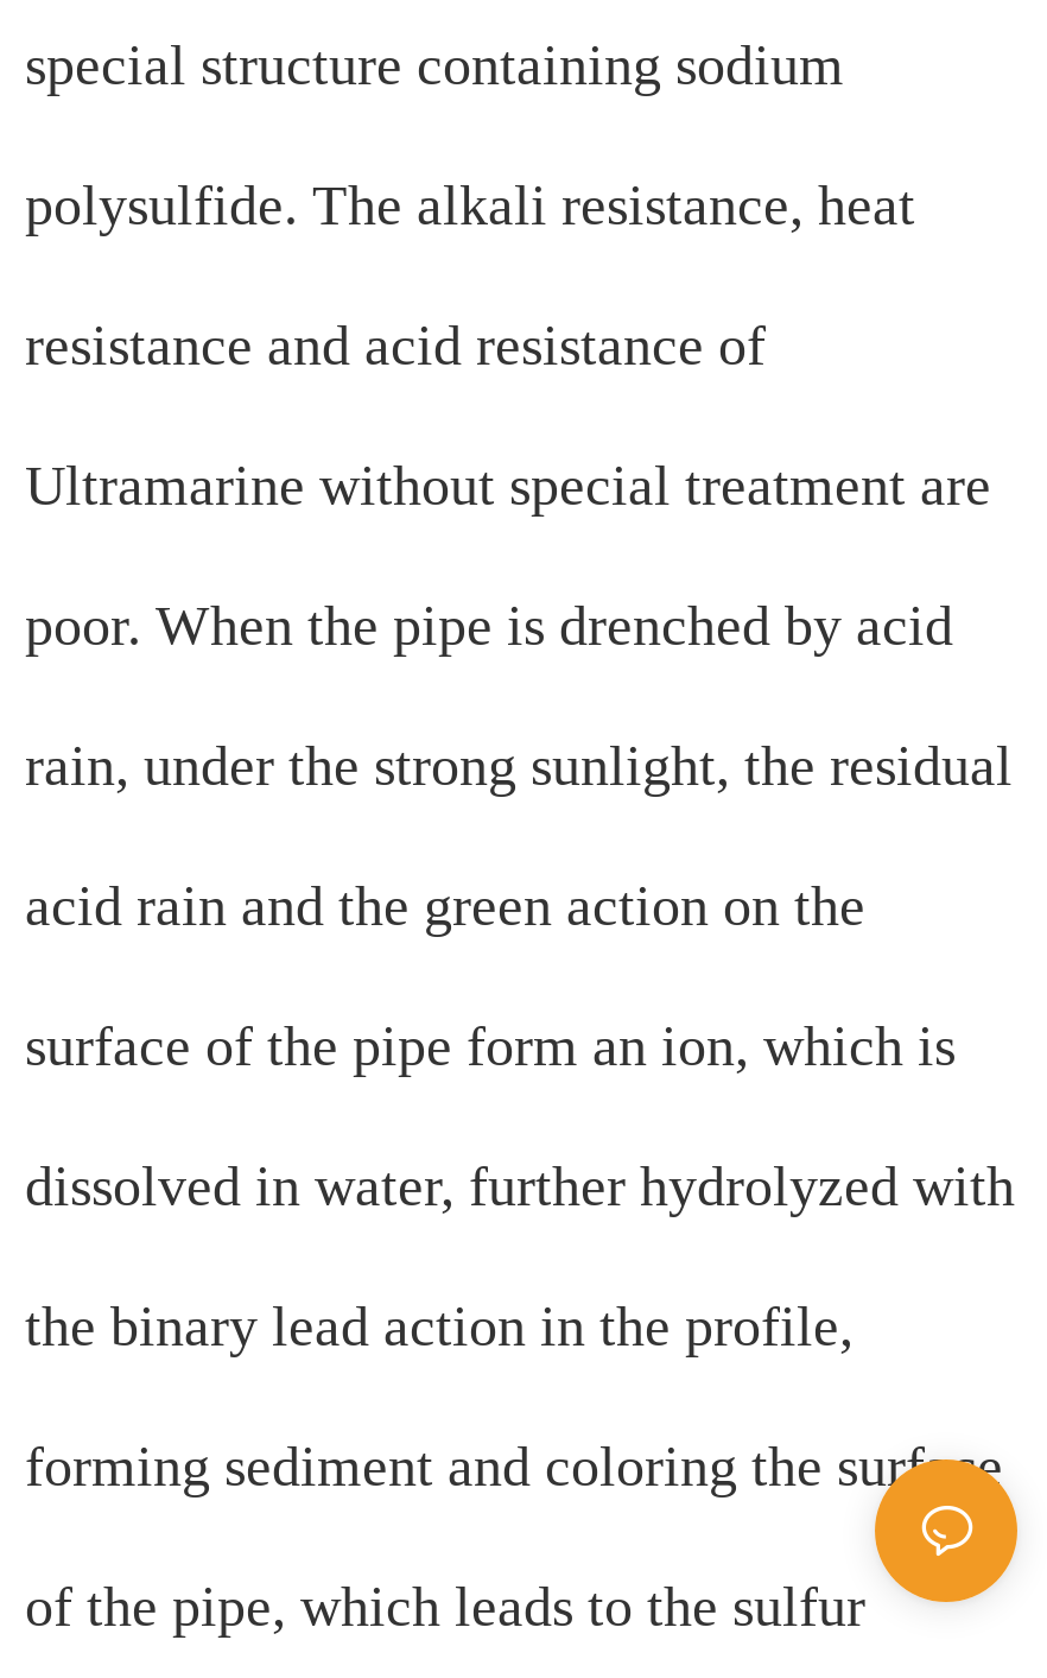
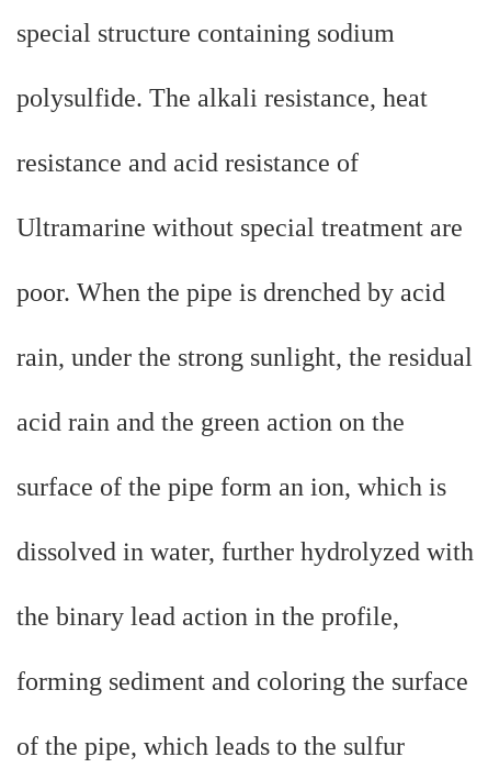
- [image]
